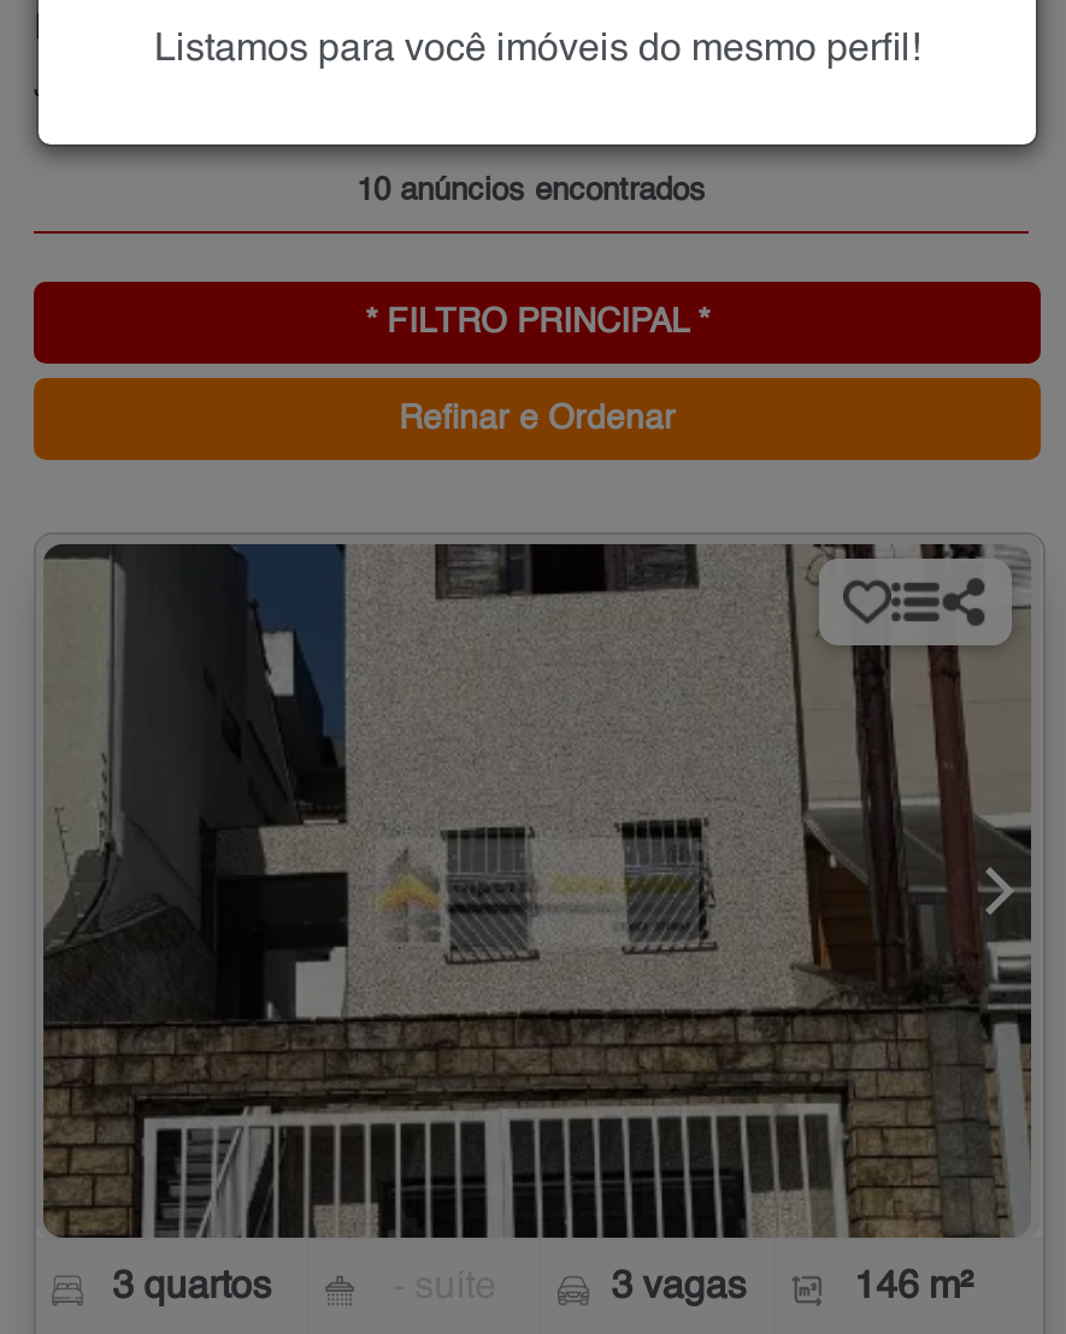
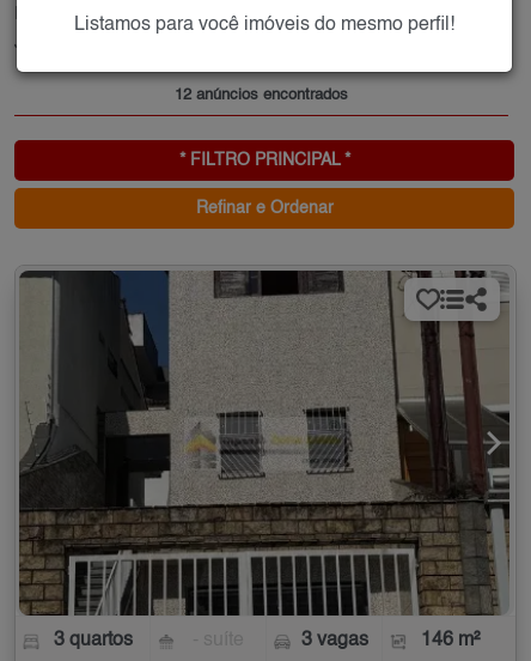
- 10 anúncios encontrados
+ 12 anúncios encontrados
